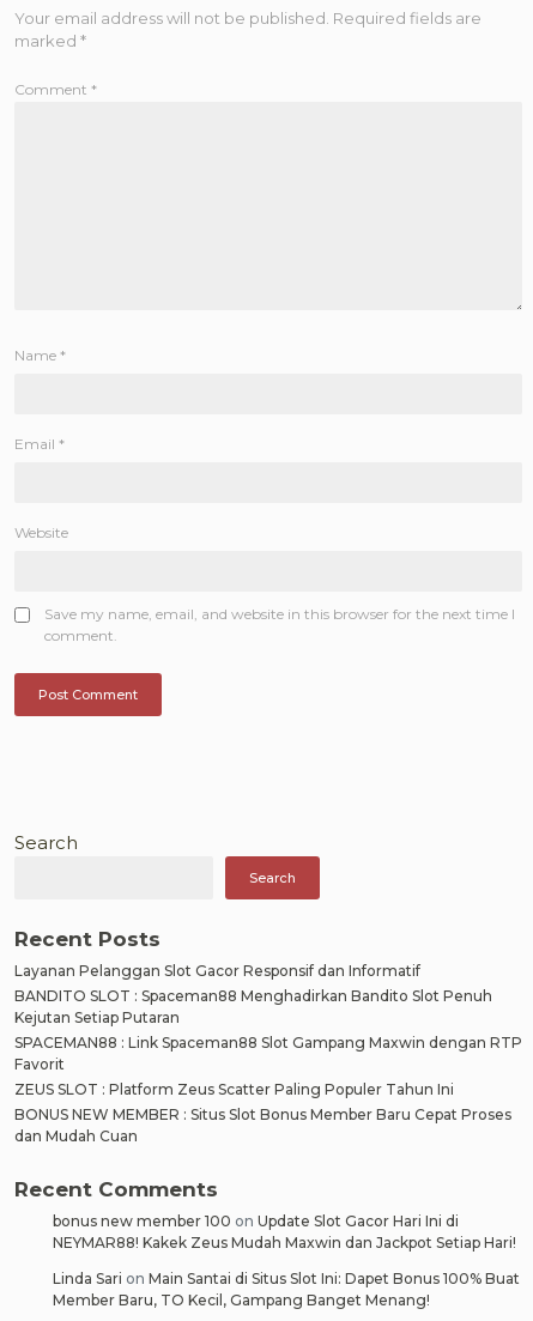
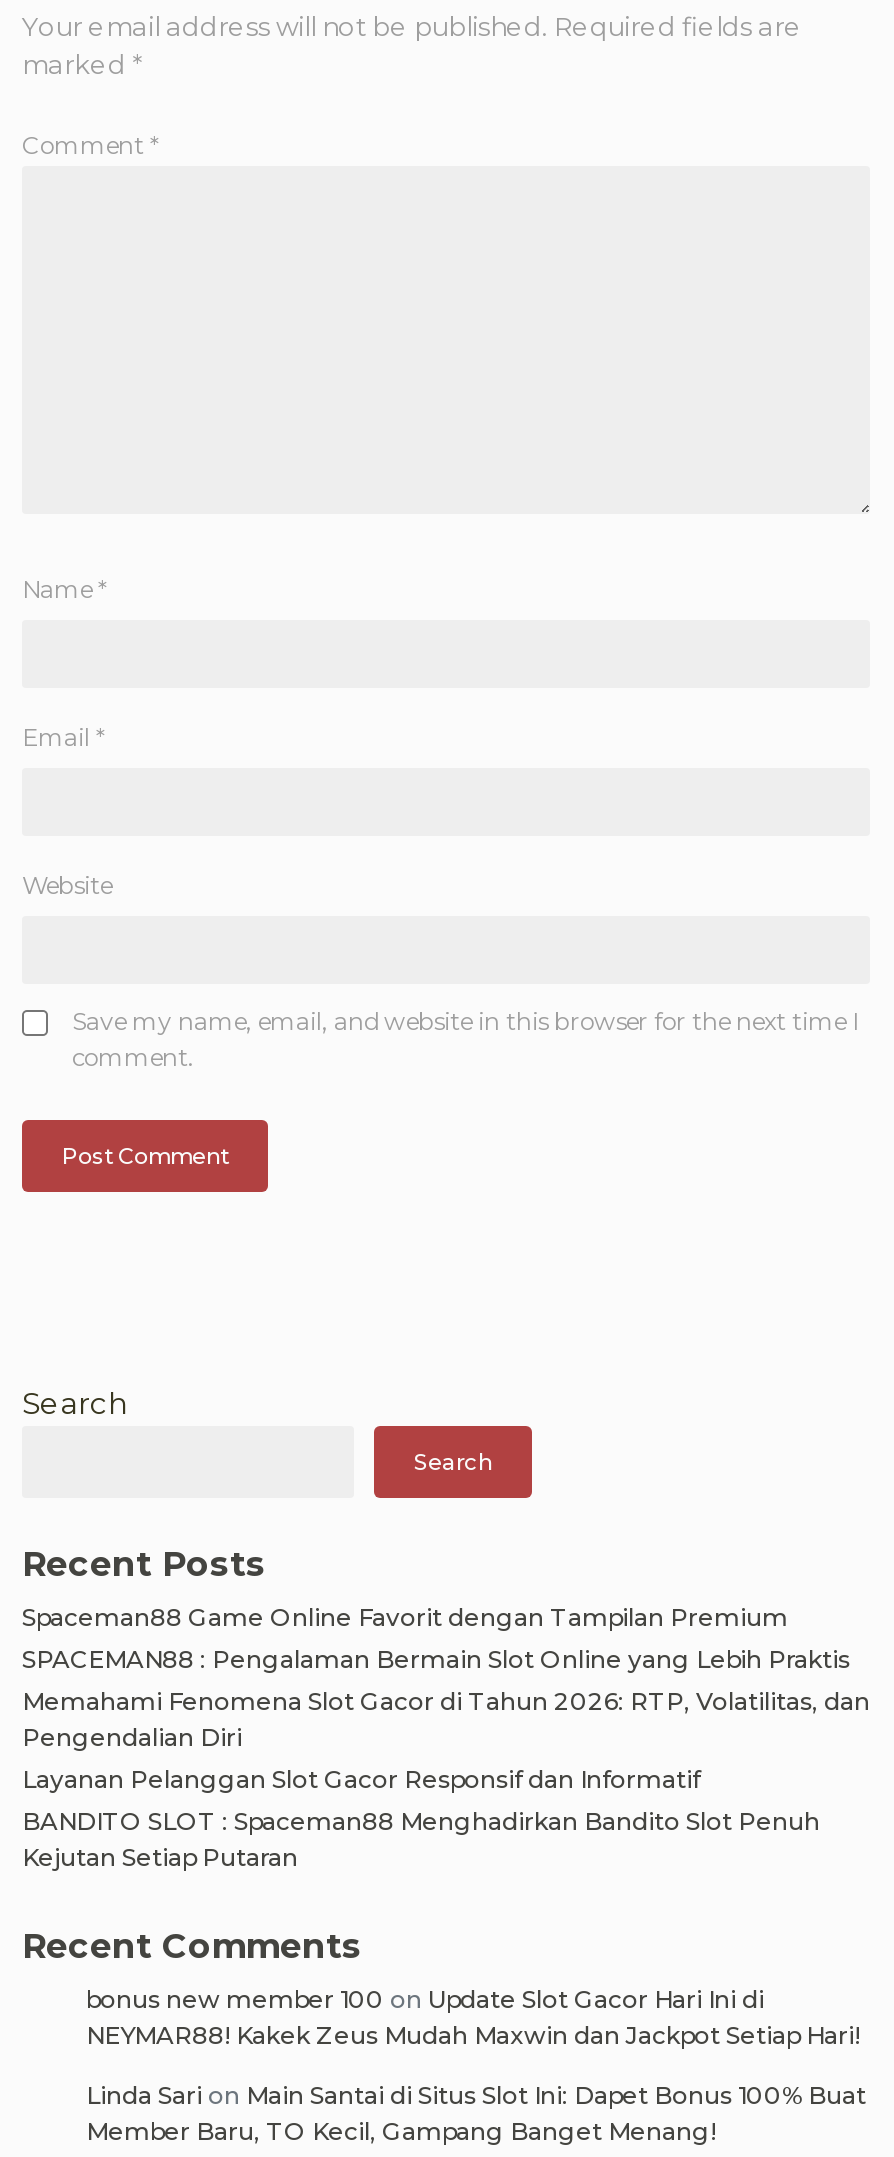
+ Spaceman88 Game Online Favorit dengan Tampilan Premium
+ SPACEMAN88 : Pengalaman Bermain Slot Online yang Lebih Praktis
+ Memahami Fenomena Slot Gacor di Tahun 2026: RTP, Volatilitas, dan
+ Pengendalian Diri

moved down: Layanan Pelanggan Slot Gacor Responsif dan Informatif | BANDITO SLOT : Spaceman88 Menghadirkan Bandito Slot Penuh | Kejutan Setiap Putaran

- SPACEMAN88 : Link Spaceman88 Slot Gampang Maxwin dengan RTP
- Favorit
- ZEUS SLOT : Platform Zeus Scatter Paling Populer Tahun Ini
- BONUS NEW MEMBER : Situs Slot Bonus Member Baru Cepat Proses
- dan Mudah Cuan
